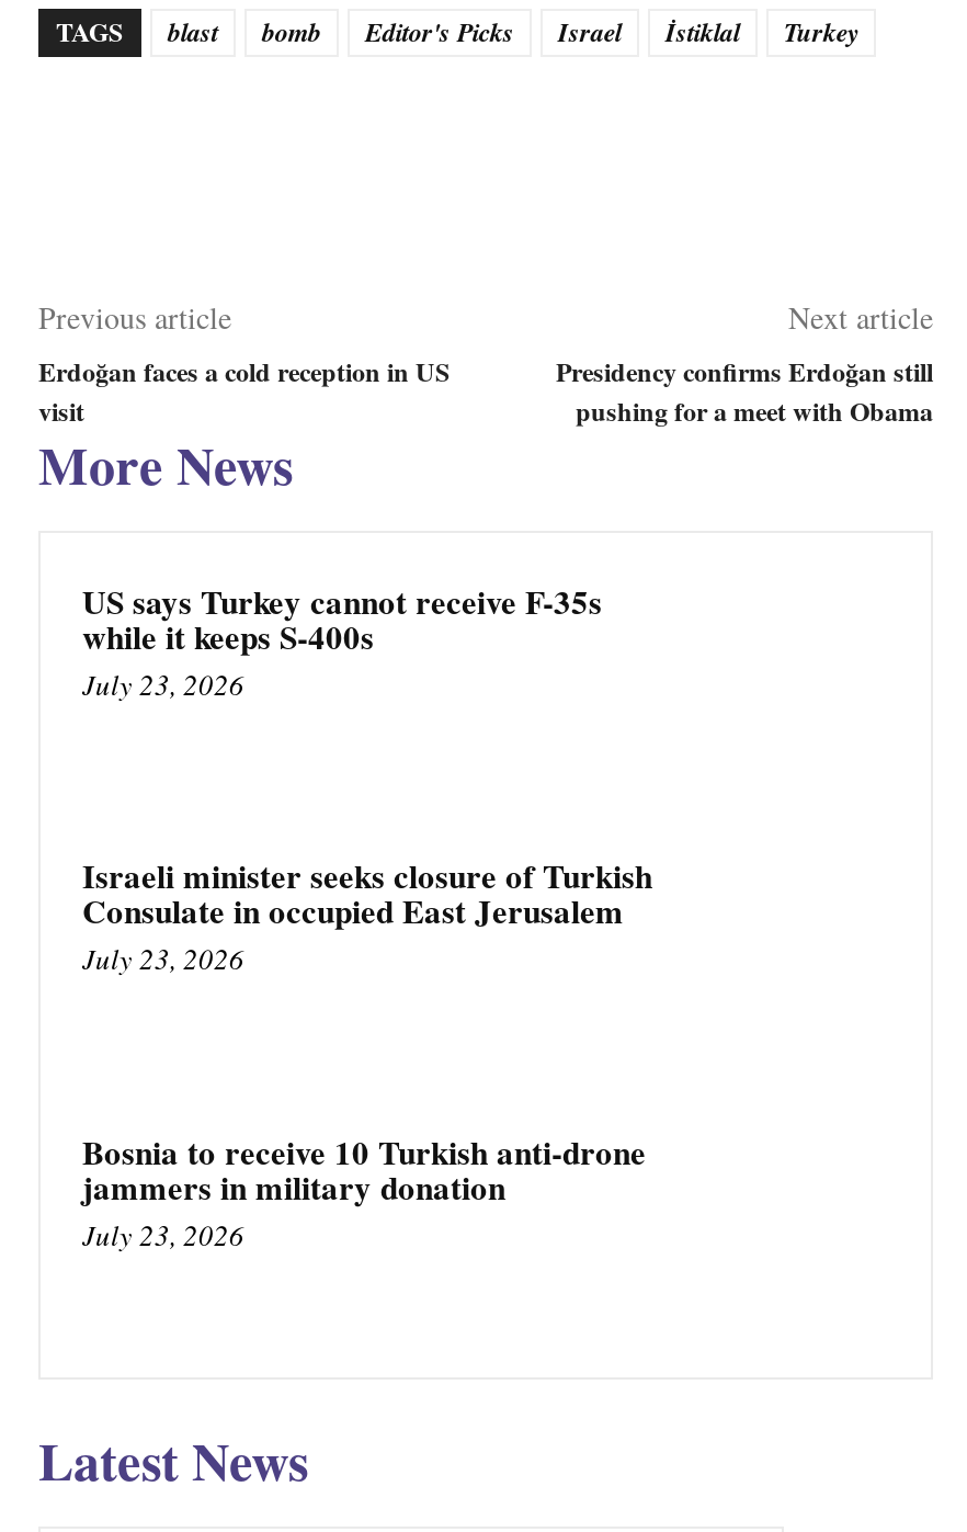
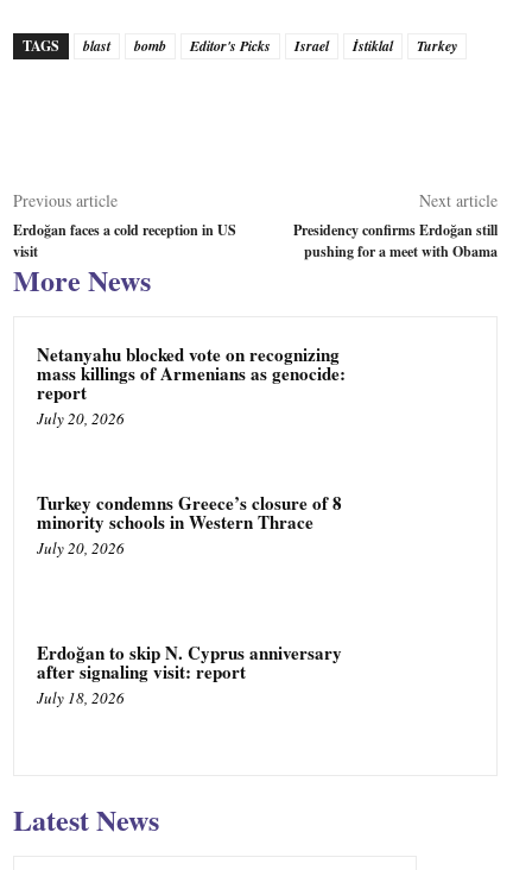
- US says Turkey cannot receive F-35s
- while it keeps S-400s
- July 23, 2026
+ Netanyahu blocked vote on recognizing
+ mass killings of Armenians as genocide:
+ report
+ July 20, 2026

- Israeli minister seeks closure of Turkish
- Consulate in occupied East Jerusalem
- July 23, 2026
+ Turkey condemns Greece’s closure of 8
+ minority schools in Western Thrace
+ July 20, 2026

- Bosnia to receive 10 Turkish anti-drone
- jammers in military donation
- July 23, 2026
+ Erdoğan to skip N. Cyprus anniversary
+ after signaling visit: report
+ July 18, 2026
